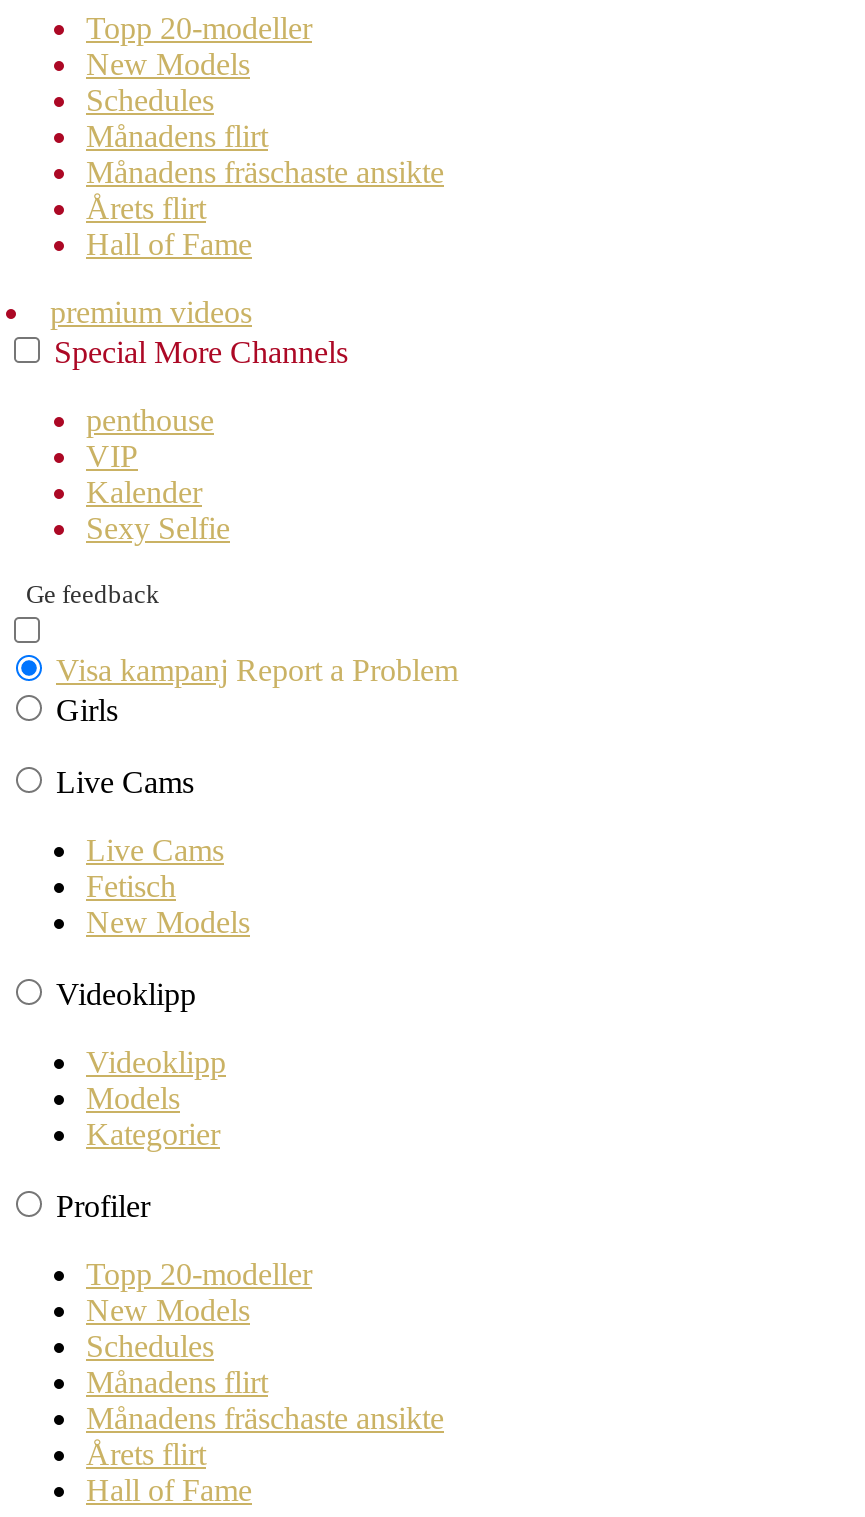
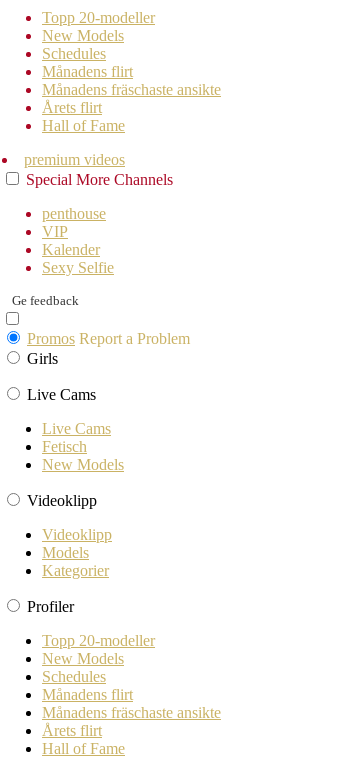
- Visa kampanj Report a Problem
+ Promos Report a Problem
